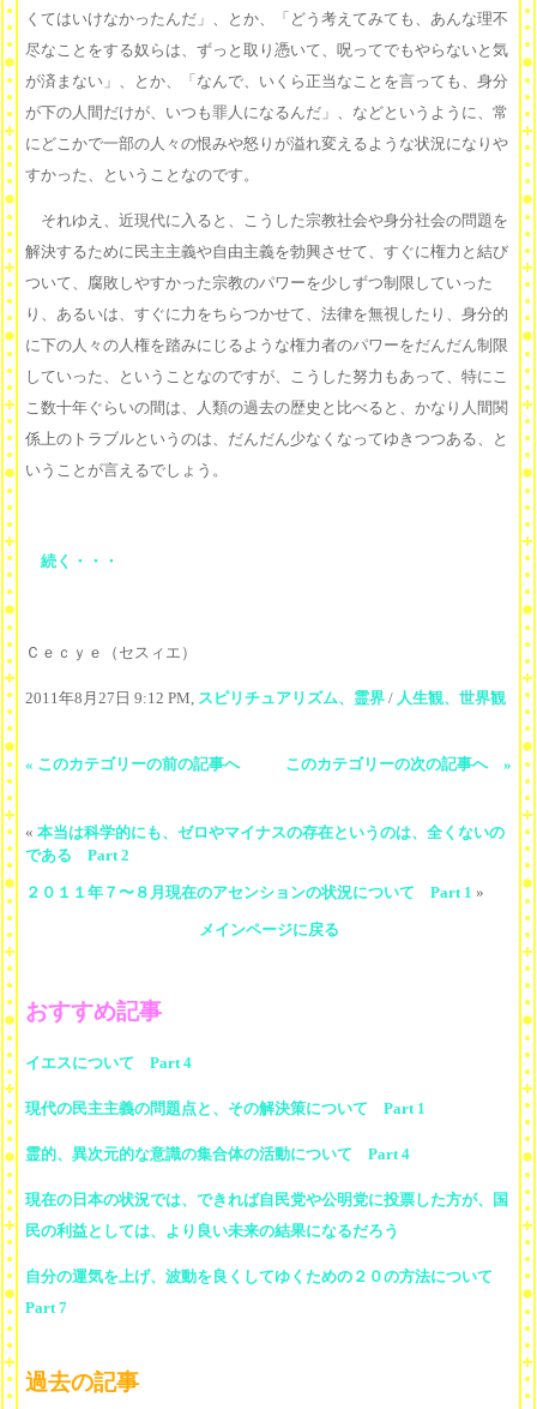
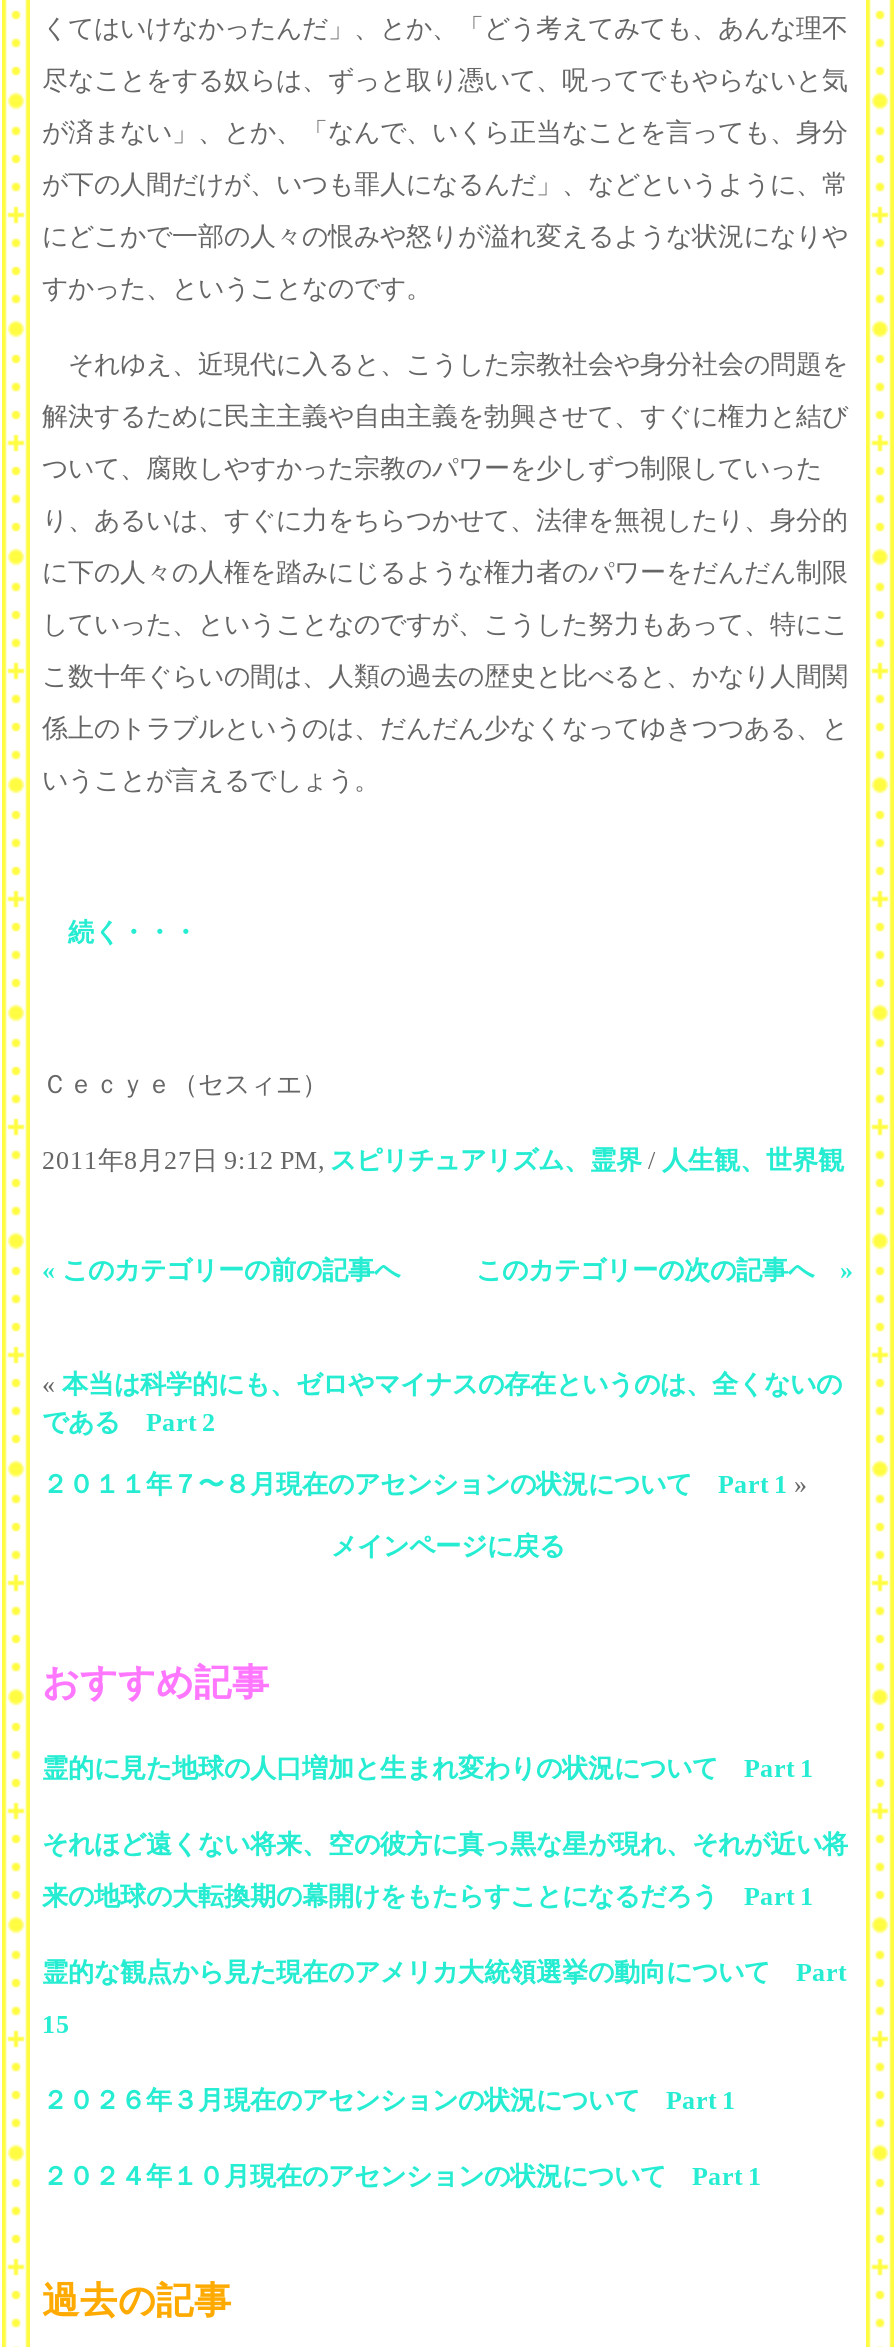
- イエスについて Part 4
+ 霊的に見た地球の人口増加と生まれ変わりの状況について Part 1

- 現代の民主主義の問題点と、その解決策について Part 1
+ それほど遠くない将来、空の彼方に真っ黒な星が現れ、それが近い将

- 霊的、異次元的な意識の集合体の活動について Part 4
+ 来の地球の大転換期の幕開けをもたらすことになるだろう Part 1

- 現在の日本の状況では、できれば自民党や公明党に投票した方が、国
+ 霊的な観点から見た現在のアメリカ大統領選挙の動向について Part

- 民の利益としては、より良い未来の結果になるだろう
+ 15

- 自分の運気を上げ、波動を良くしてゆくための２０の方法について
+ ２０２６年３月現在のアセンションの状況について Part 1

- Part 7
+ ２０２４年１０月現在のアセンションの状況について Part 1
